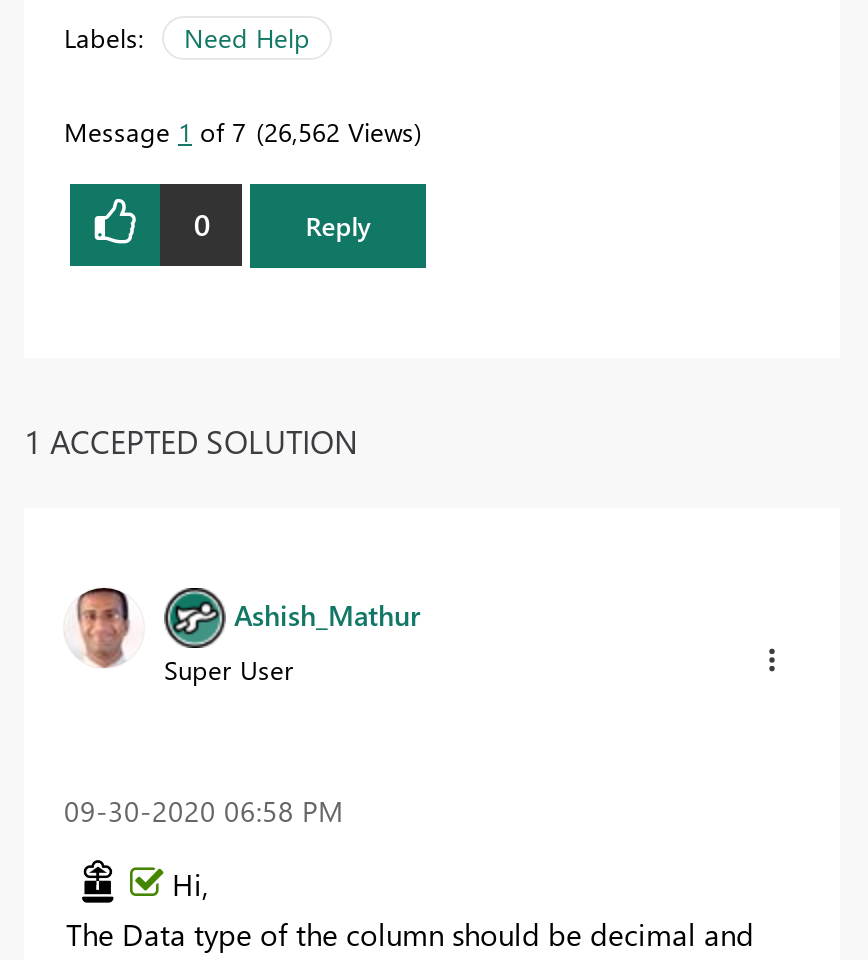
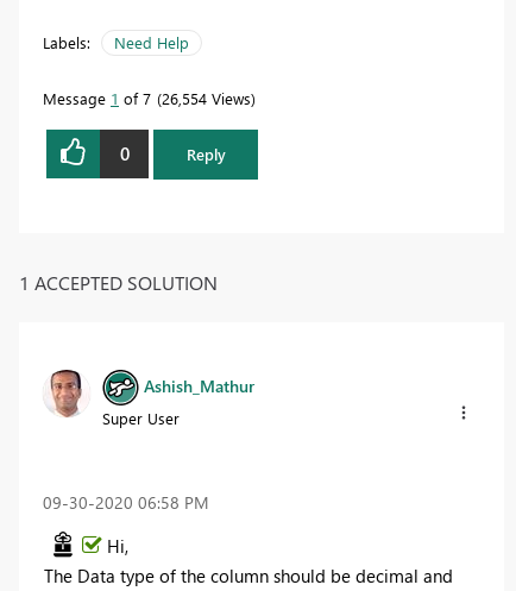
- Message 1 of 7 26,562 Views
+ Message 1 of 7 26,554 Views
